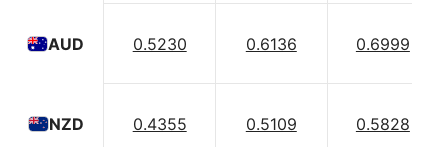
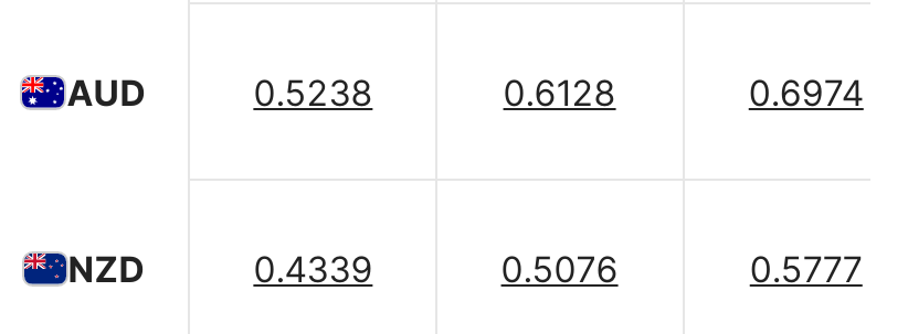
- 0.5230
+ 0.5238

- 0.6136
+ 0.6128

- 0.6999
+ 0.6974

- 0.4355
+ 0.4339

- 0.5109
+ 0.5076

- 0.5828
+ 0.5777
